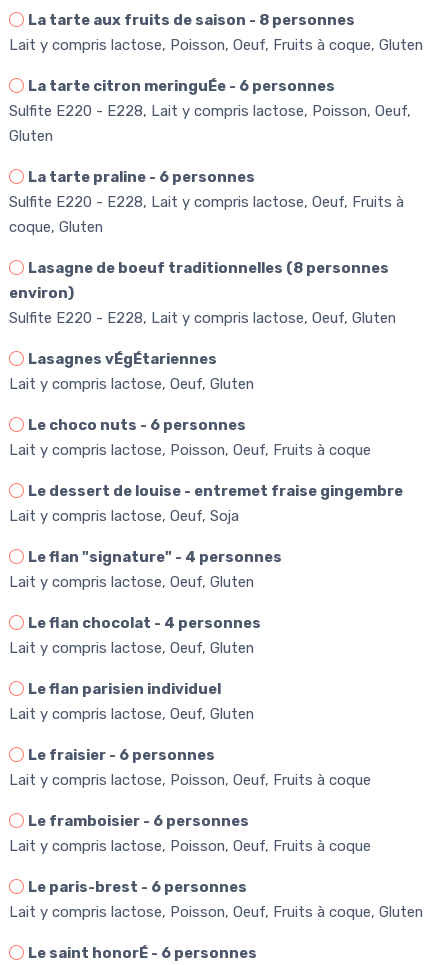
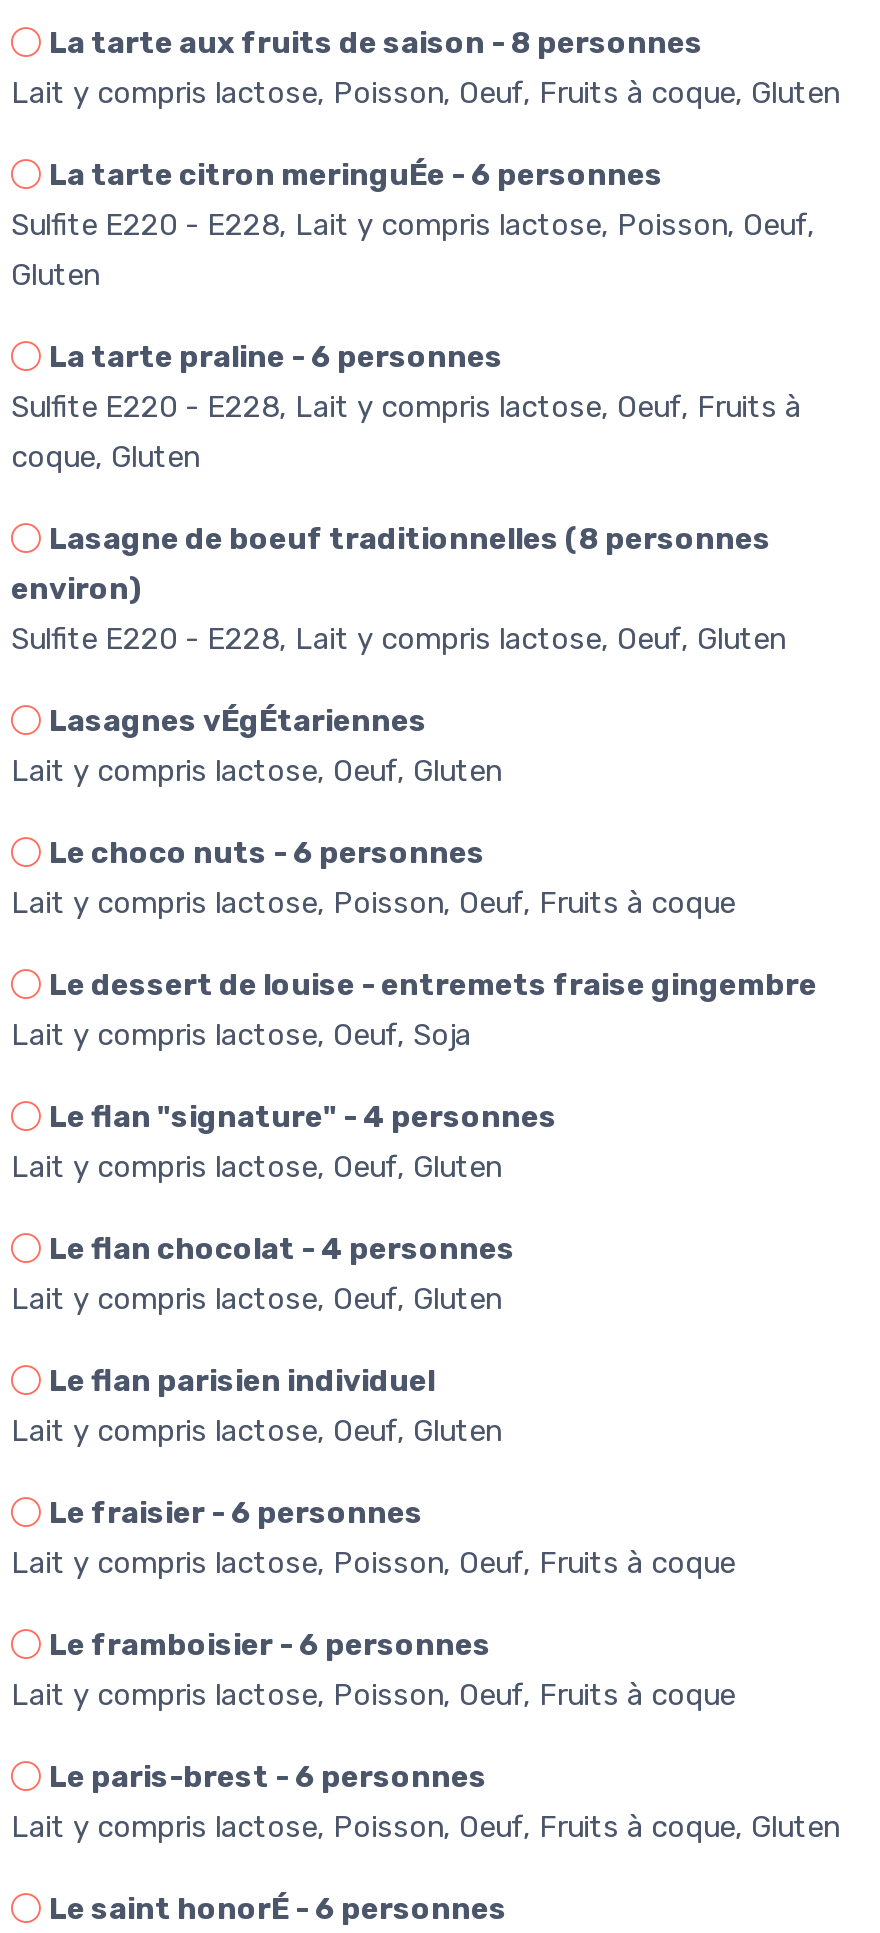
- Le dessert de louise - entremet fraise gingembre
+ Le dessert de louise - entremets fraise gingembre
